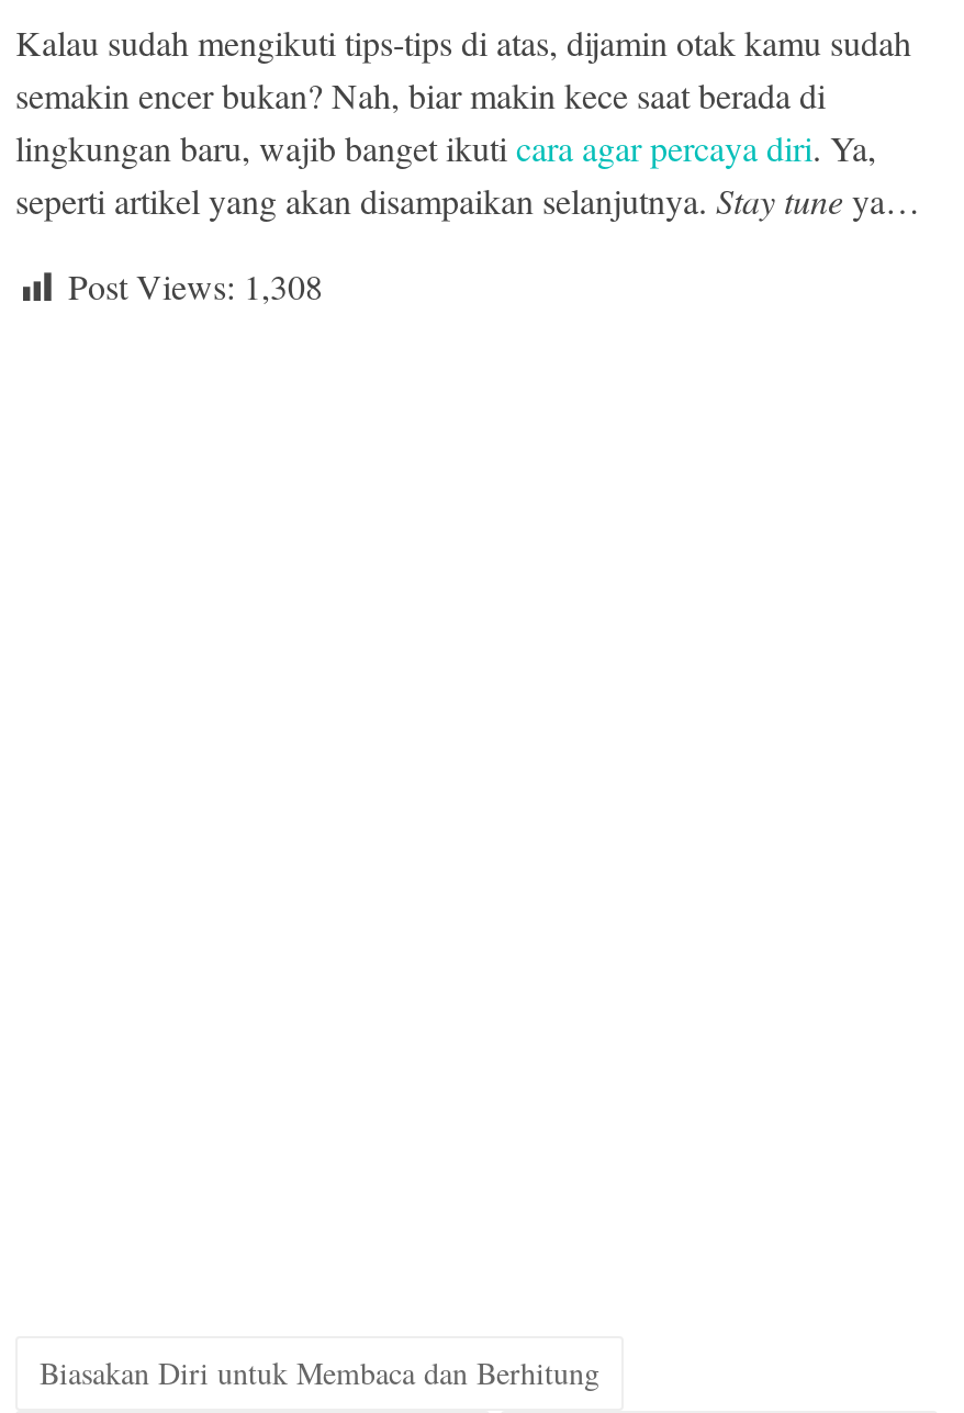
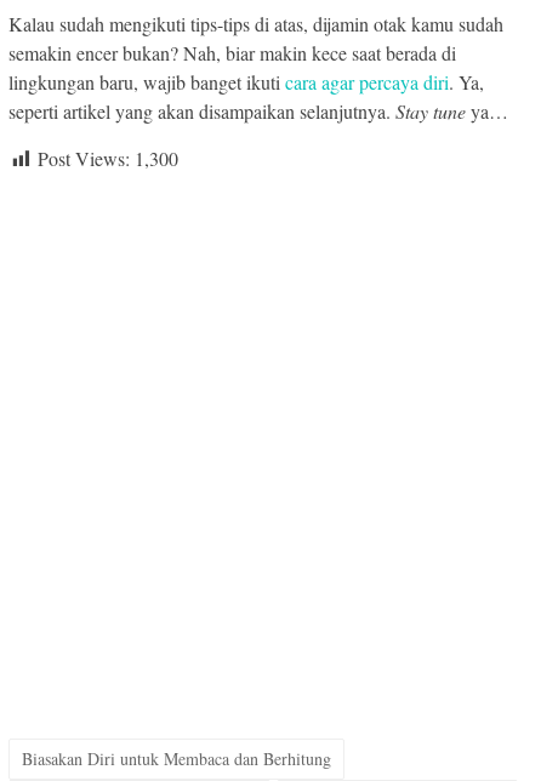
- Post Views: 1,308
+ Post Views: 1,300
